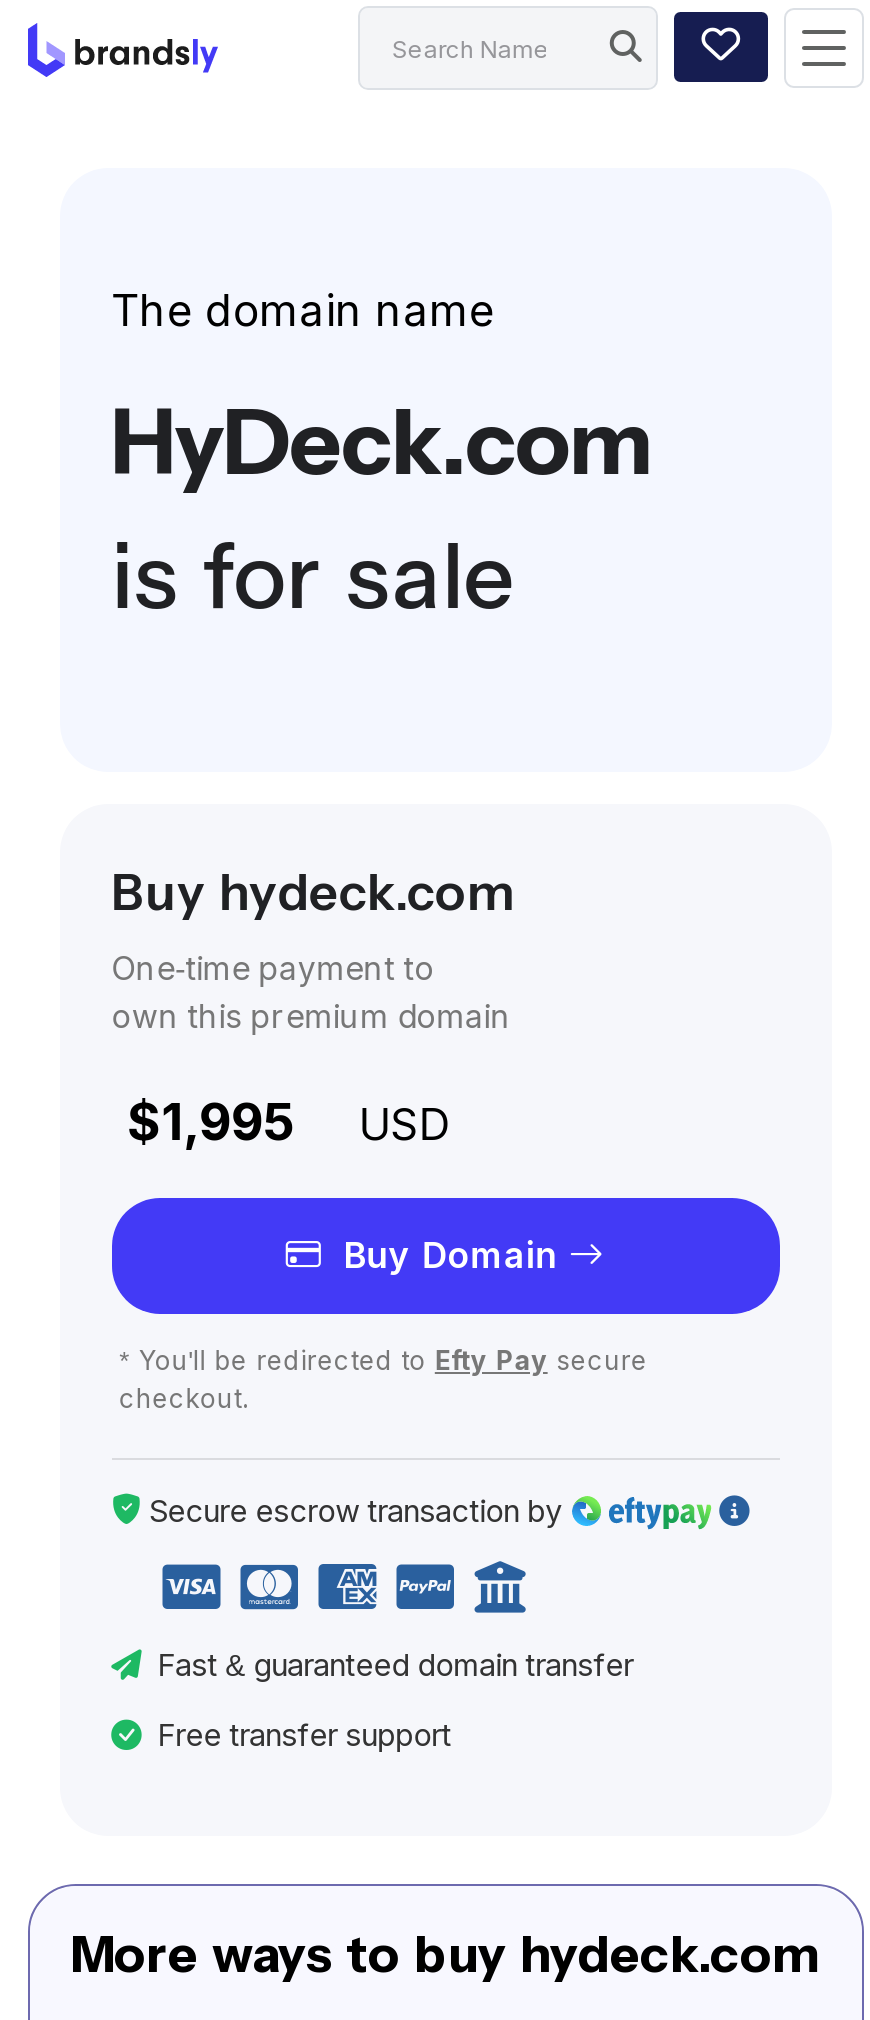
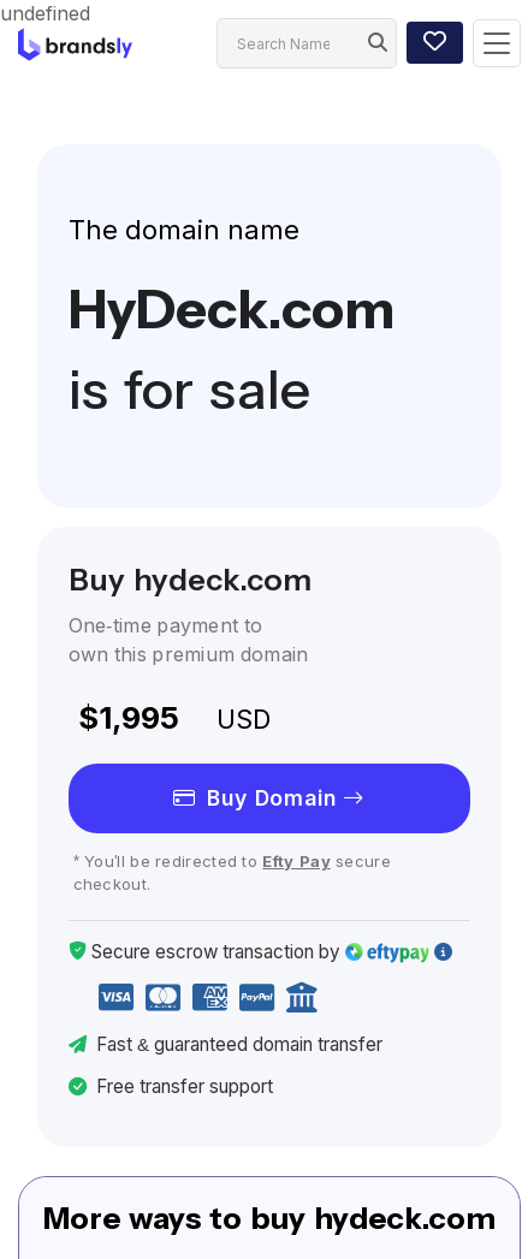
+ undefined
